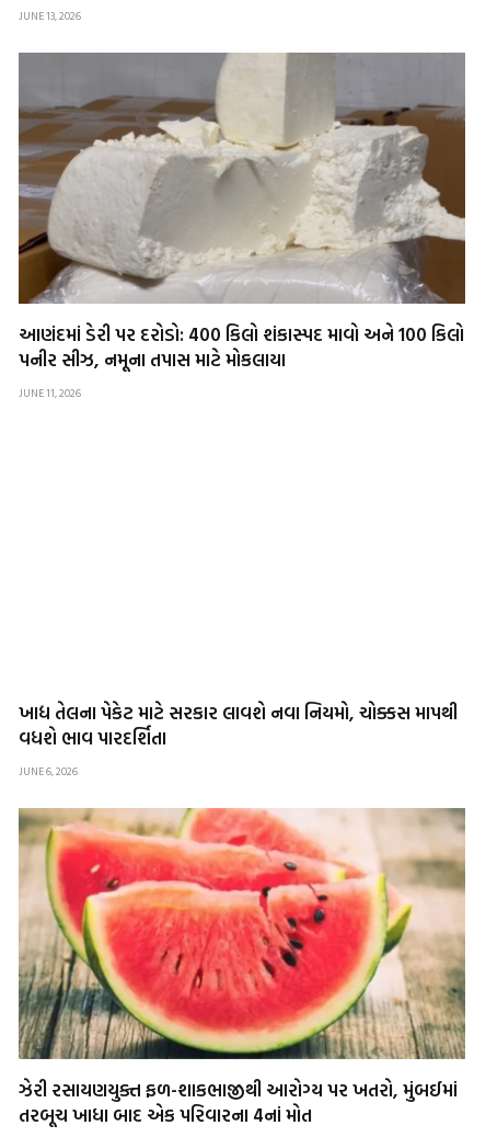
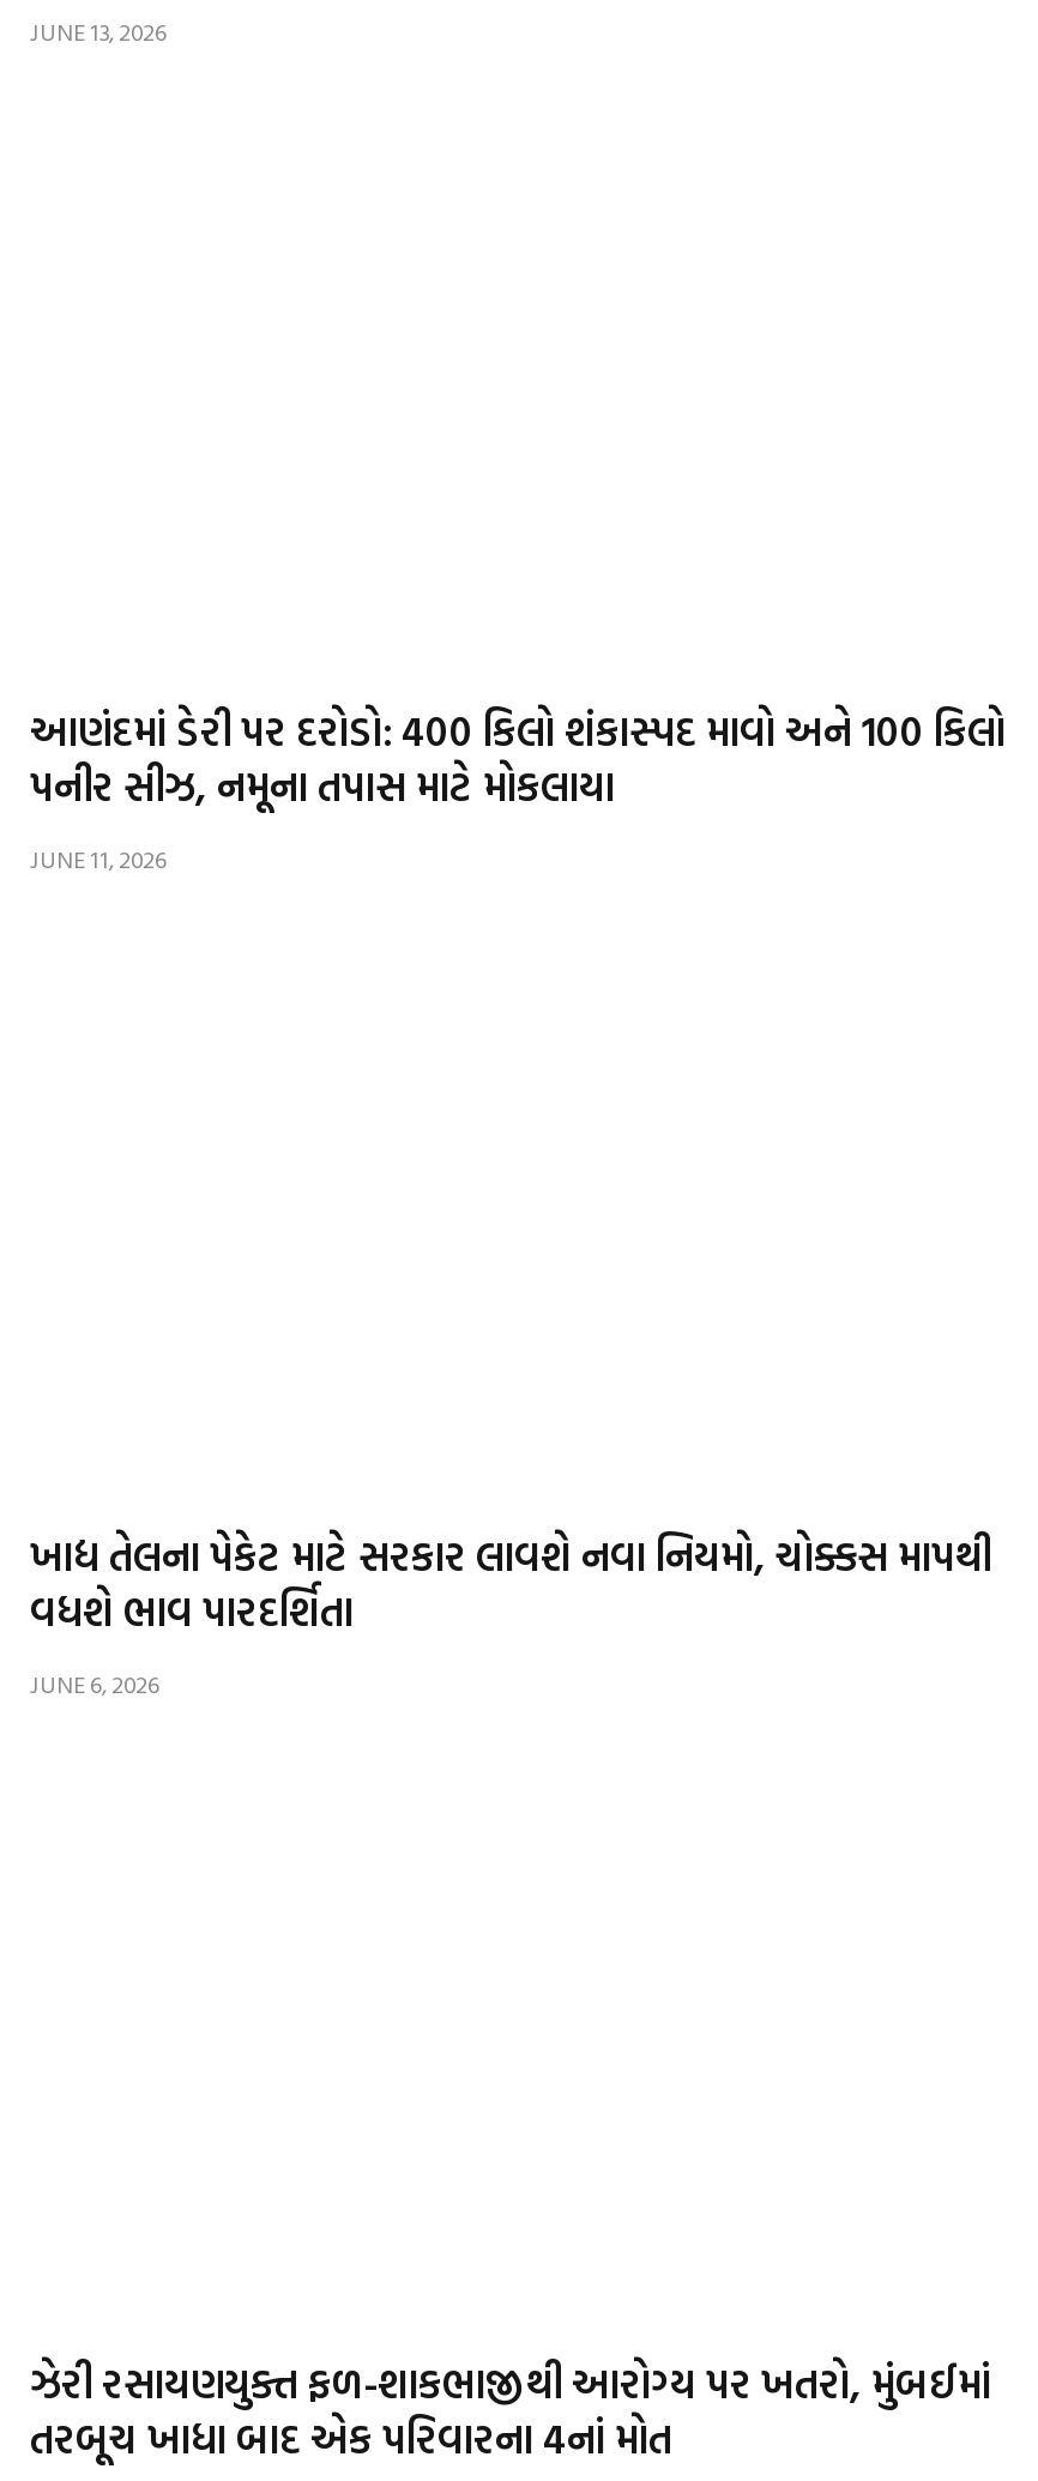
- [image]

- [image]
